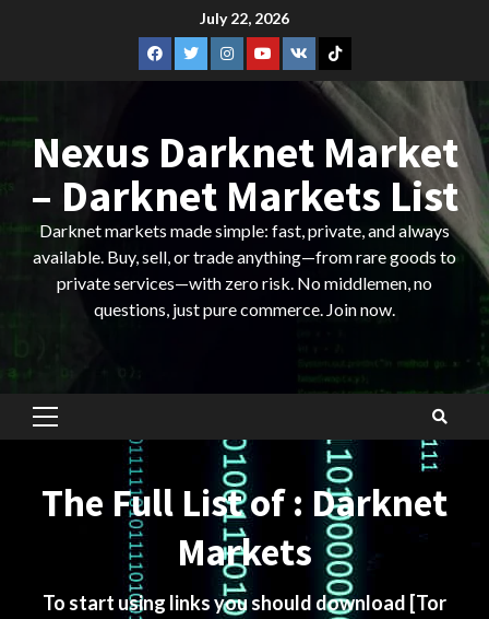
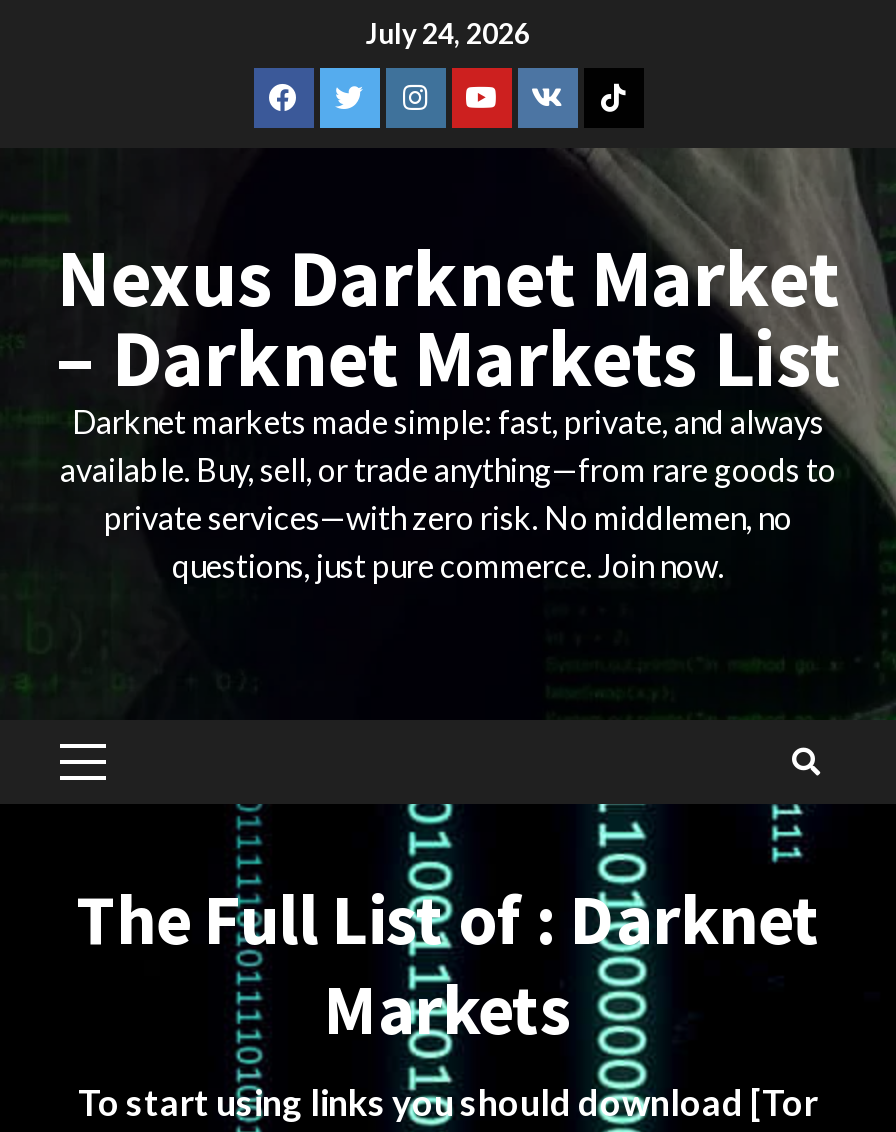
- July 22, 2026
+ July 24, 2026
